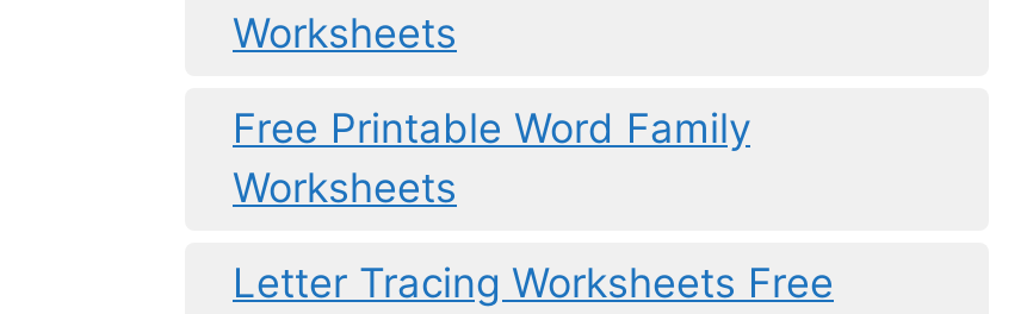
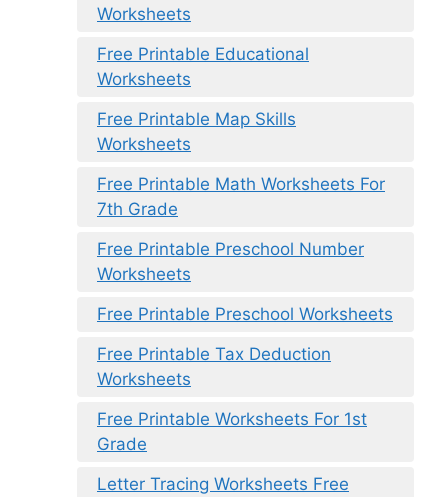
- Free Printable Word Family
+ Free Printable Educational

+ Free Printable Map Skills
+ Worksheets
+ Free Printable Math Worksheets For
+ 7th Grade
+ Free Printable Preschool Number
+ Worksheets
+ Free Printable Preschool Worksheets
+ Free Printable Tax Deduction
+ Worksheets
+ Free Printable Worksheets For 1st
+ Grade
